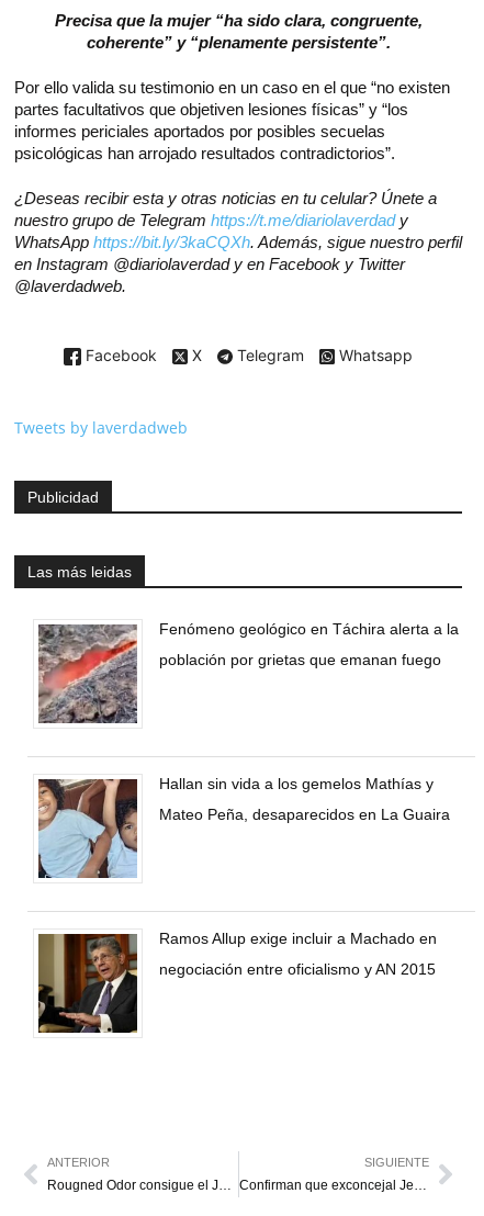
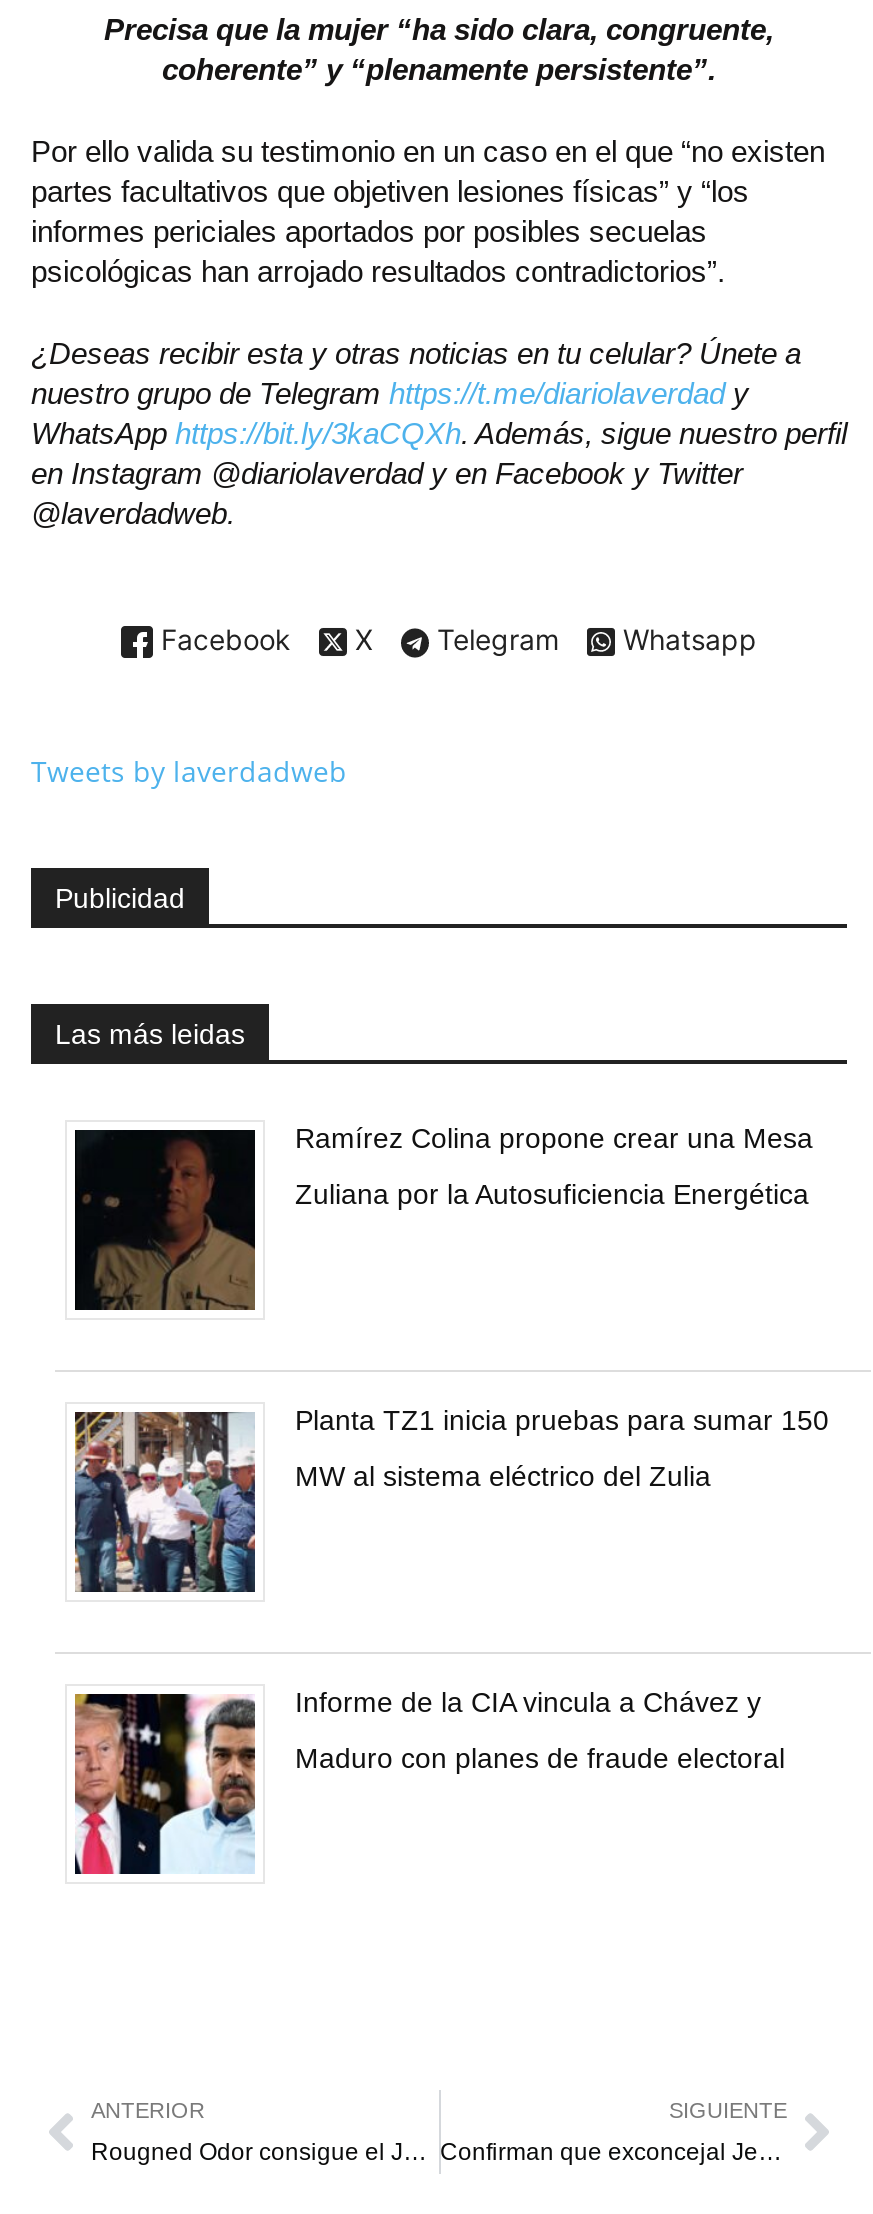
- [image]
- Fenómeno geológico en Táchira alerta a la
+ [image]
+ Ramírez Colina propone crear una Mesa

- población por grietas que emanan fuego
+ Zuliana por la Autosuficiencia Energética

- [image]
- Hallan sin vida a los gemelos Mathías y
+ [image]
+ Planta TZ1 inicia pruebas para sumar 150

- Mateo Peña, desaparecidos en La Guaira
+ MW al sistema eléctrico del Zulia

- [image]
- Ramos Allup exige incluir a Machado en
+ [image]
+ Informe de la CIA vincula a Chávez y

- negociación entre oficialismo y AN 2015
+ Maduro con planes de fraude electoral
